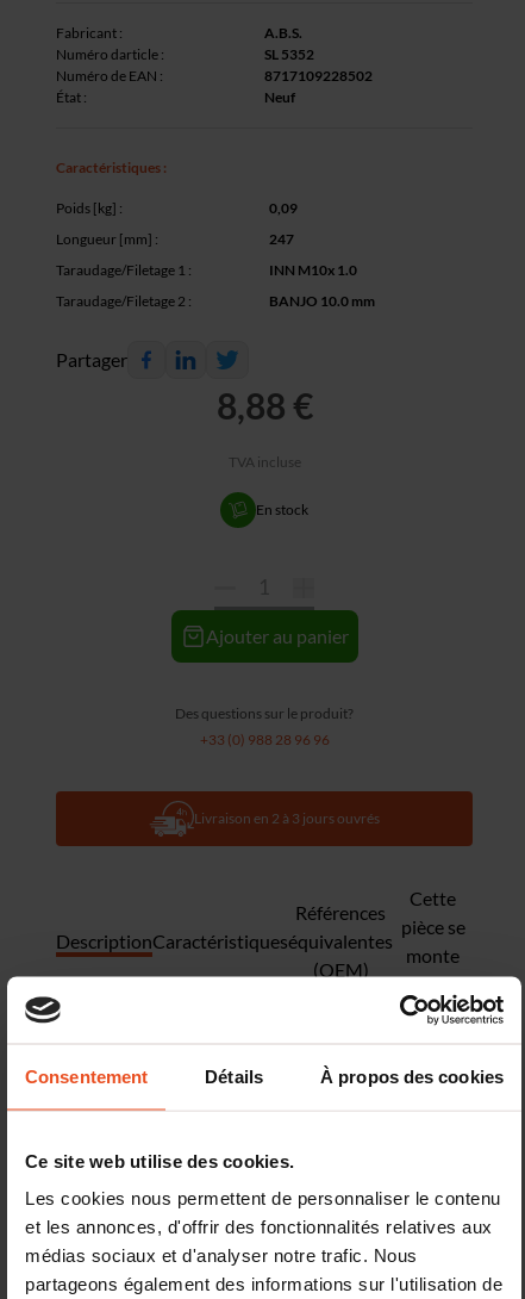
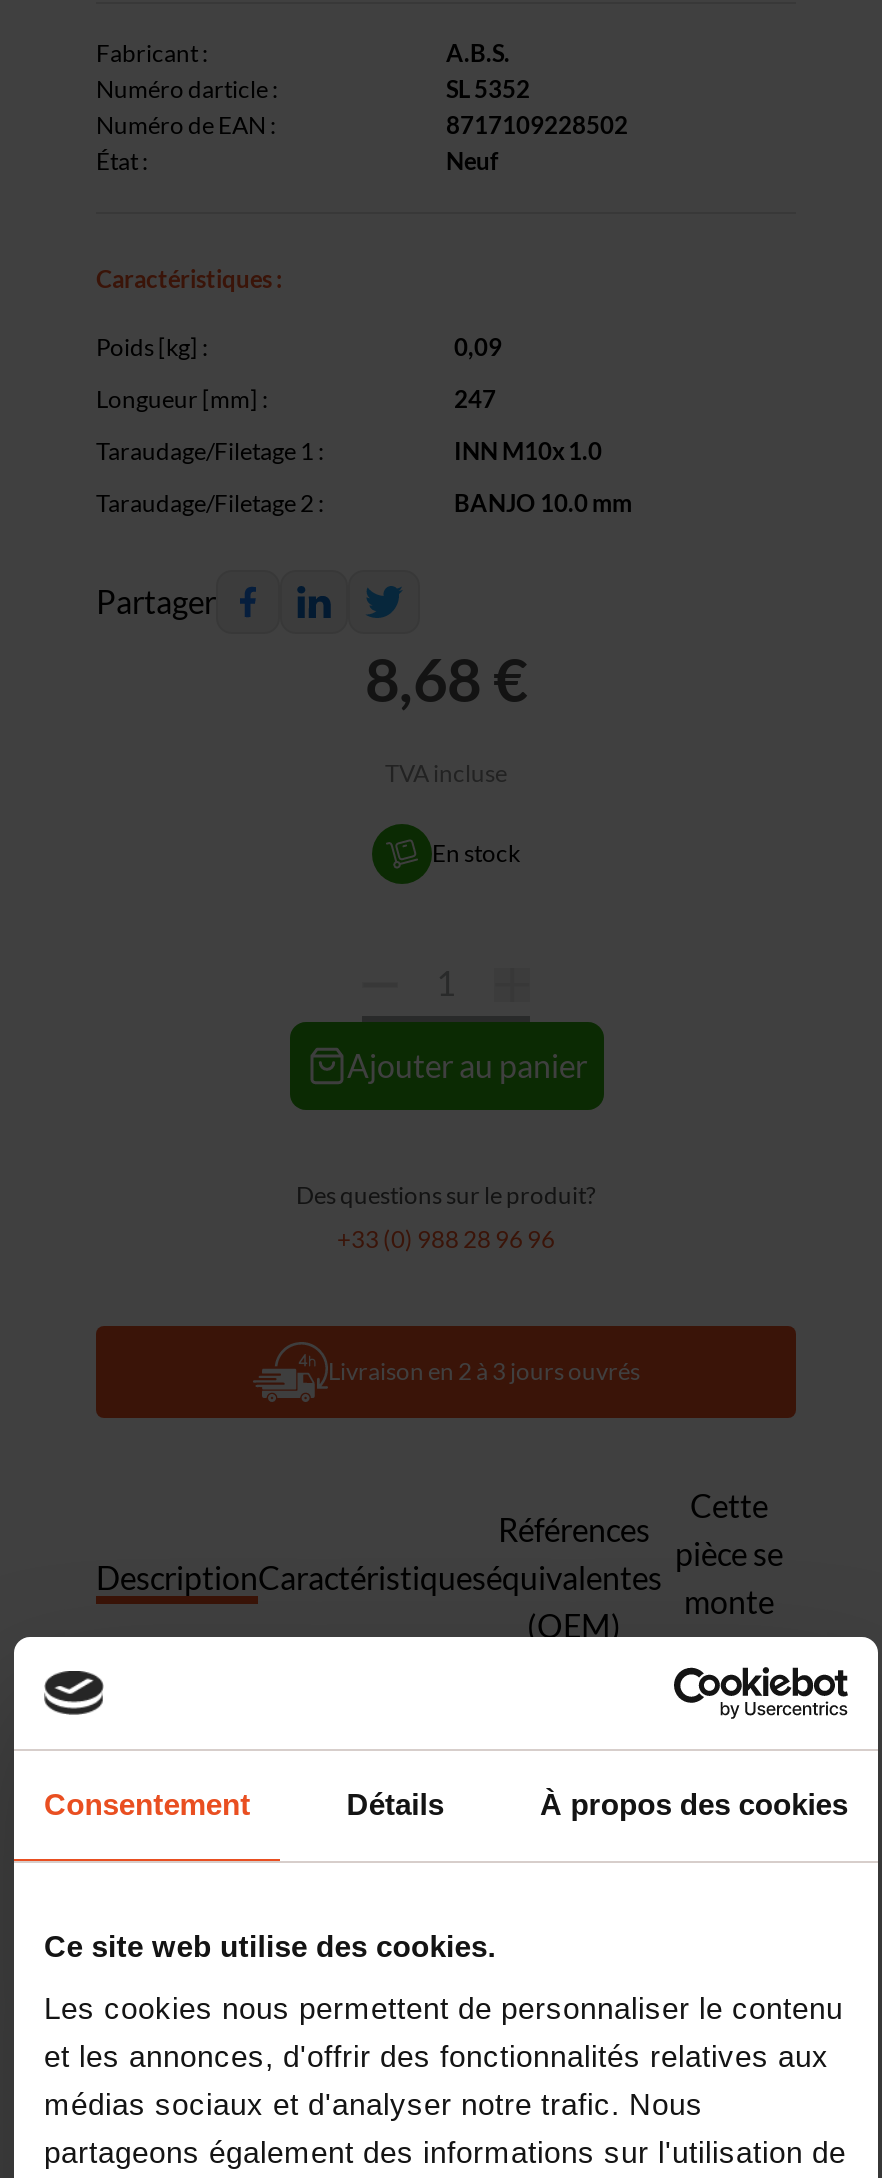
- 8,88 €
+ 8,68 €
